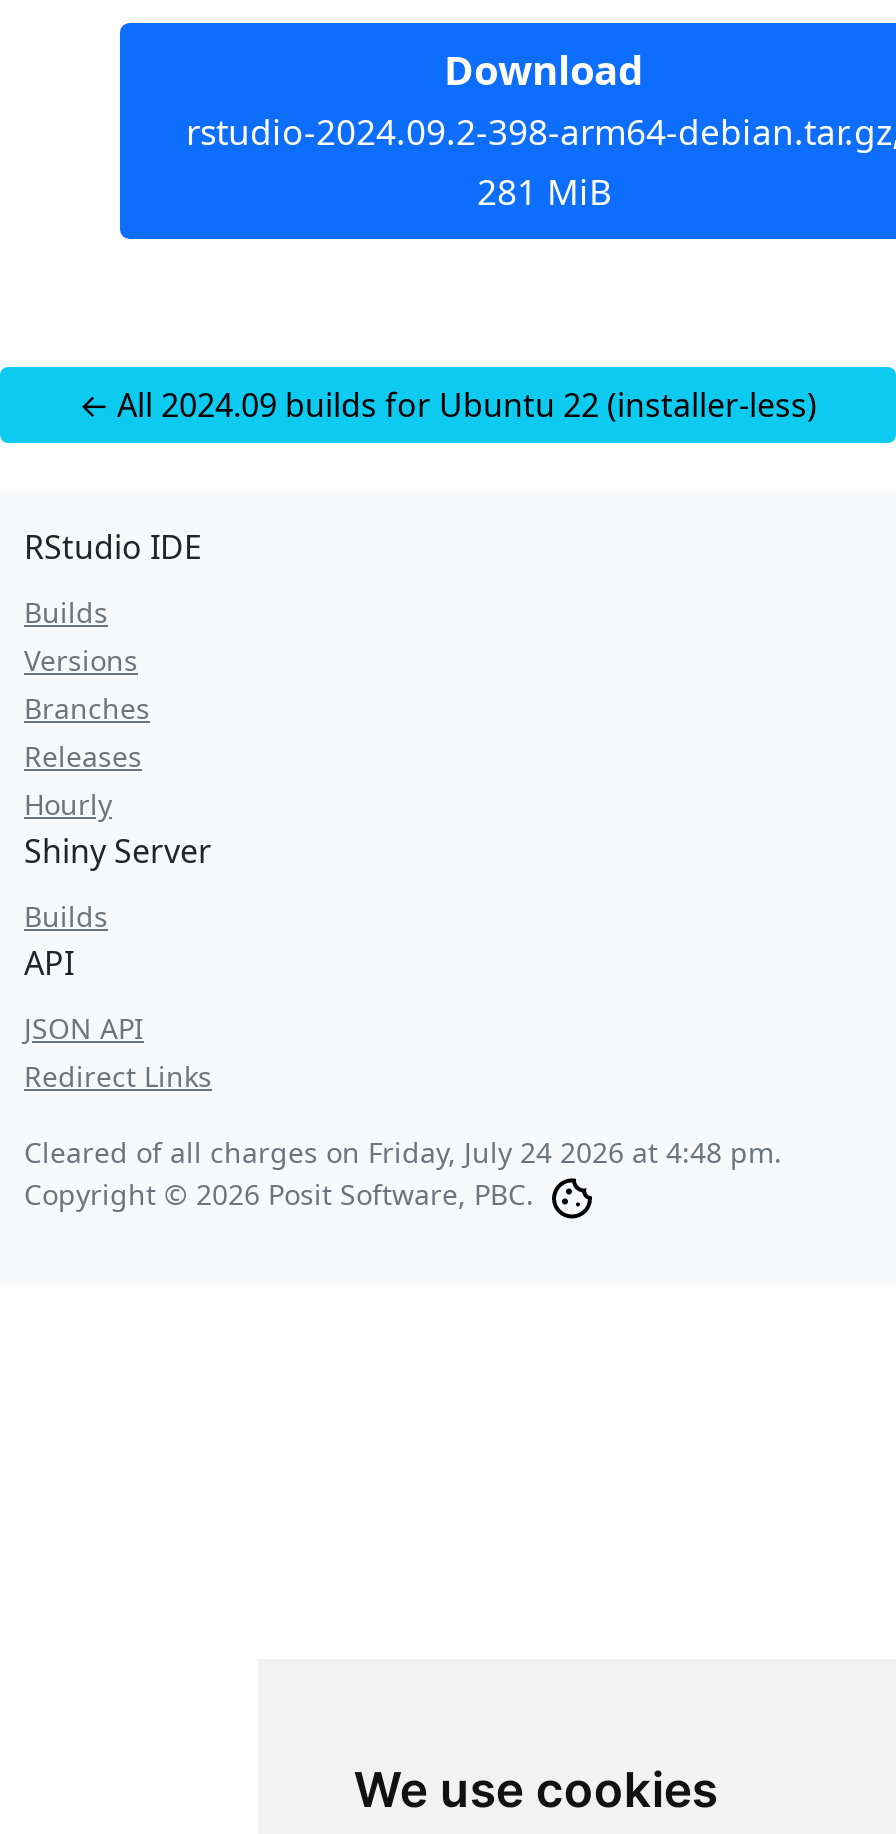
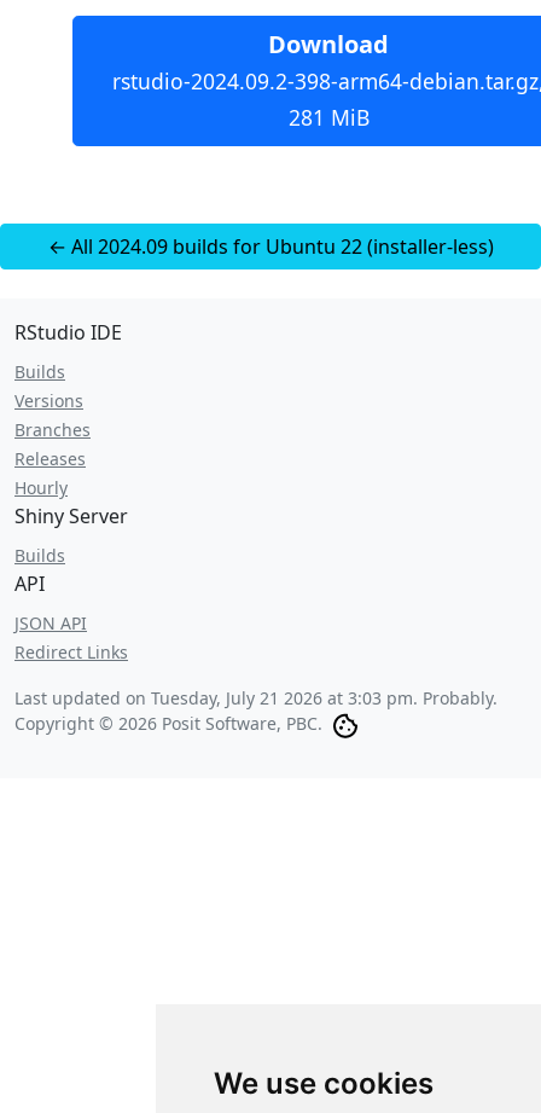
- Cleared of all charges on Friday, July 24 2026 at 4:48 pm.
+ Last updated on Tuesday, July 21 2026 at 3:03 pm. Probably.
